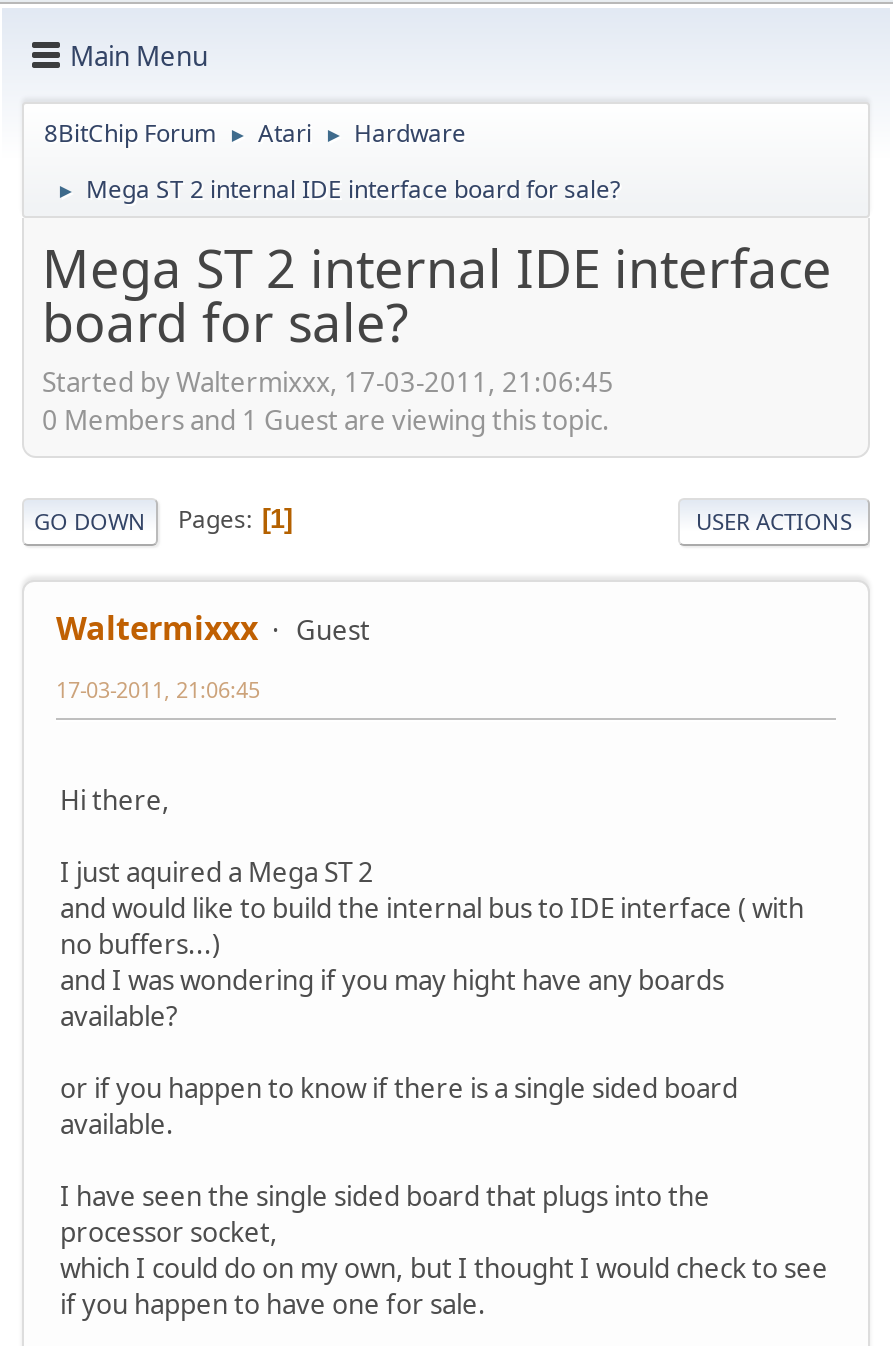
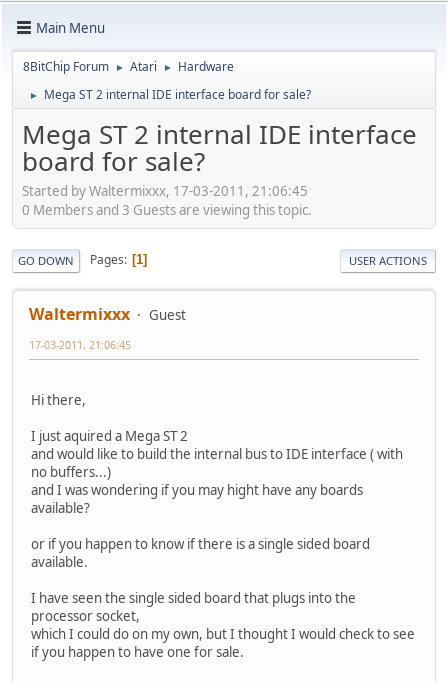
- 0 Members and 1 Guest are viewing this topic.
+ 0 Members and 3 Guests are viewing this topic.
